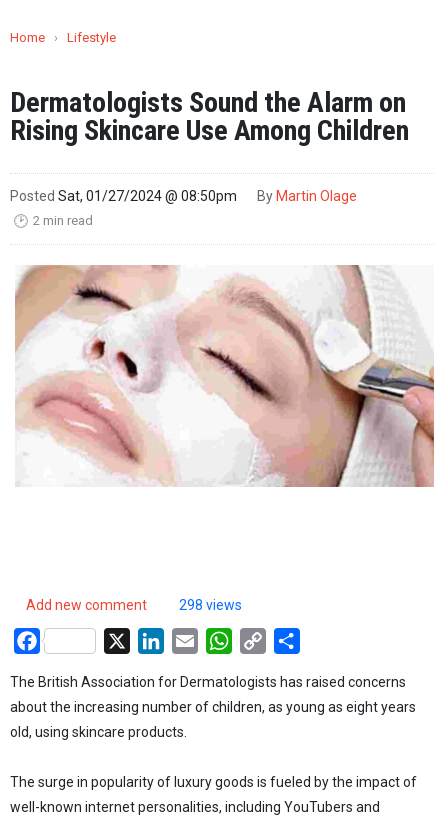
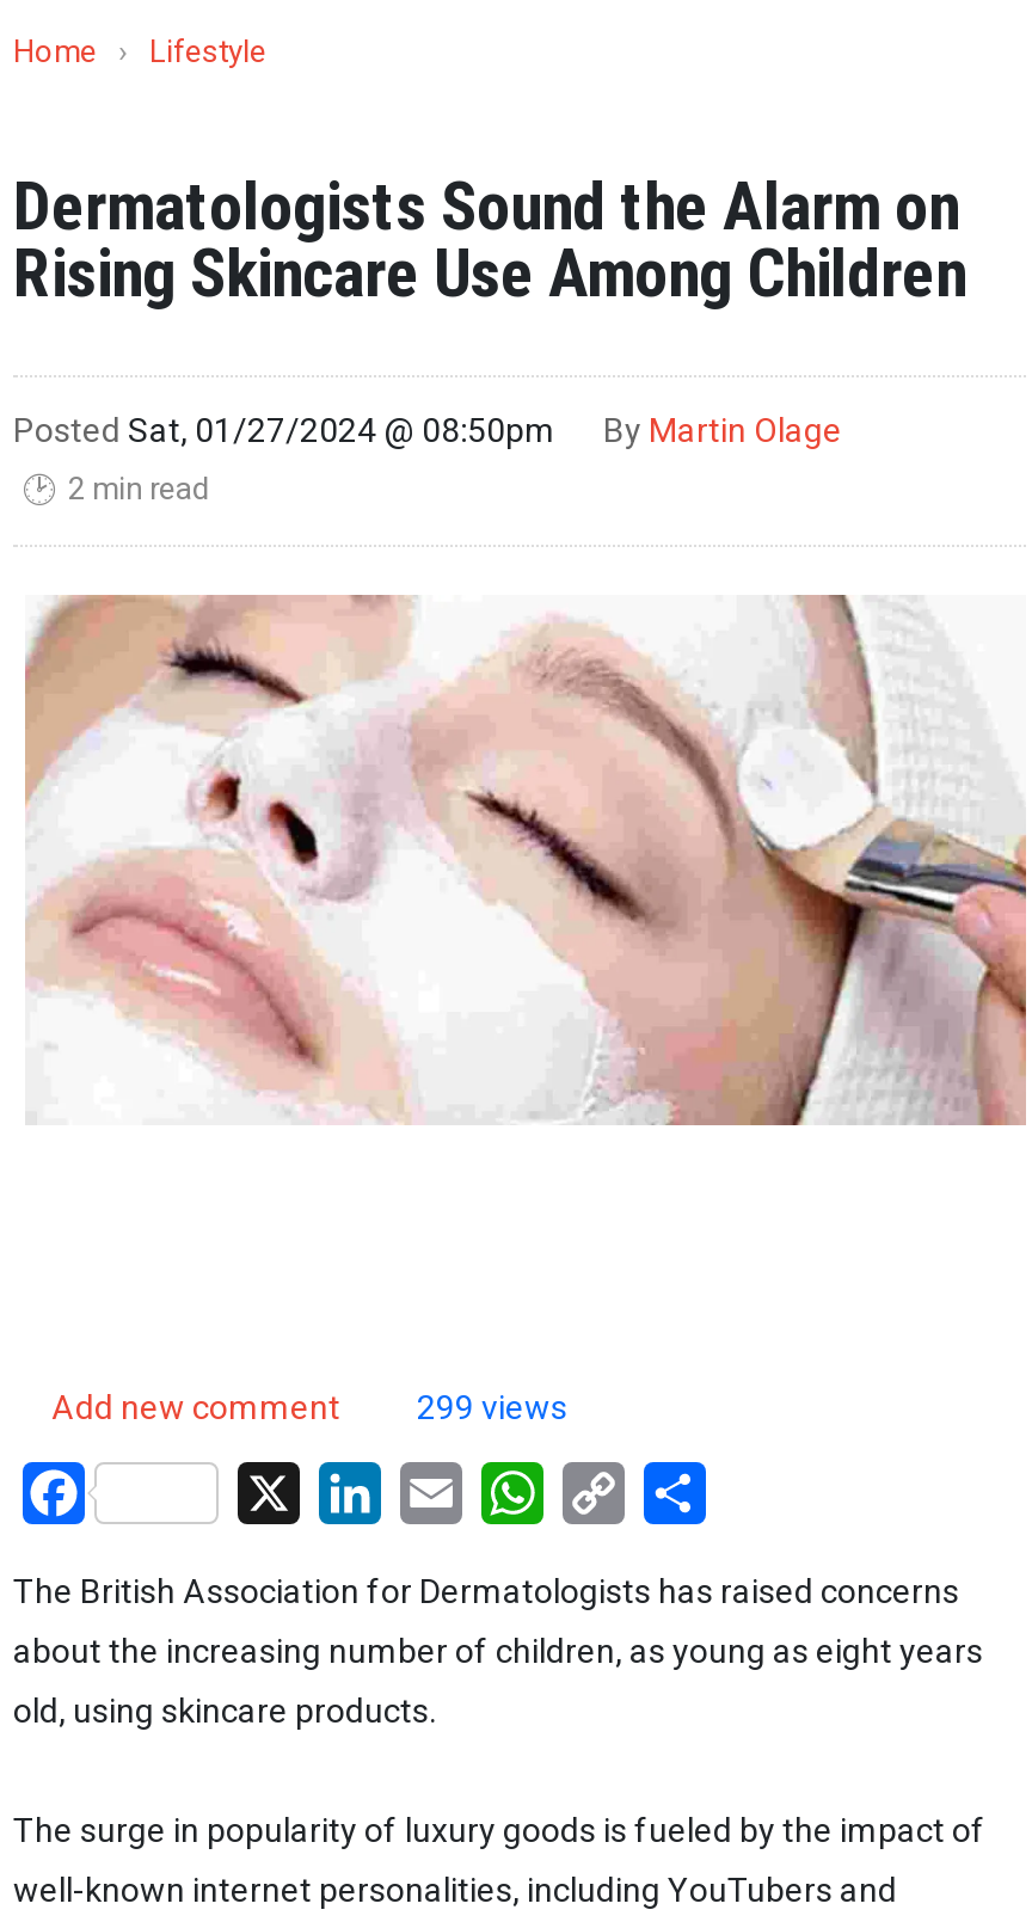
- Add new comment 298 views
+ Add new comment 299 views
